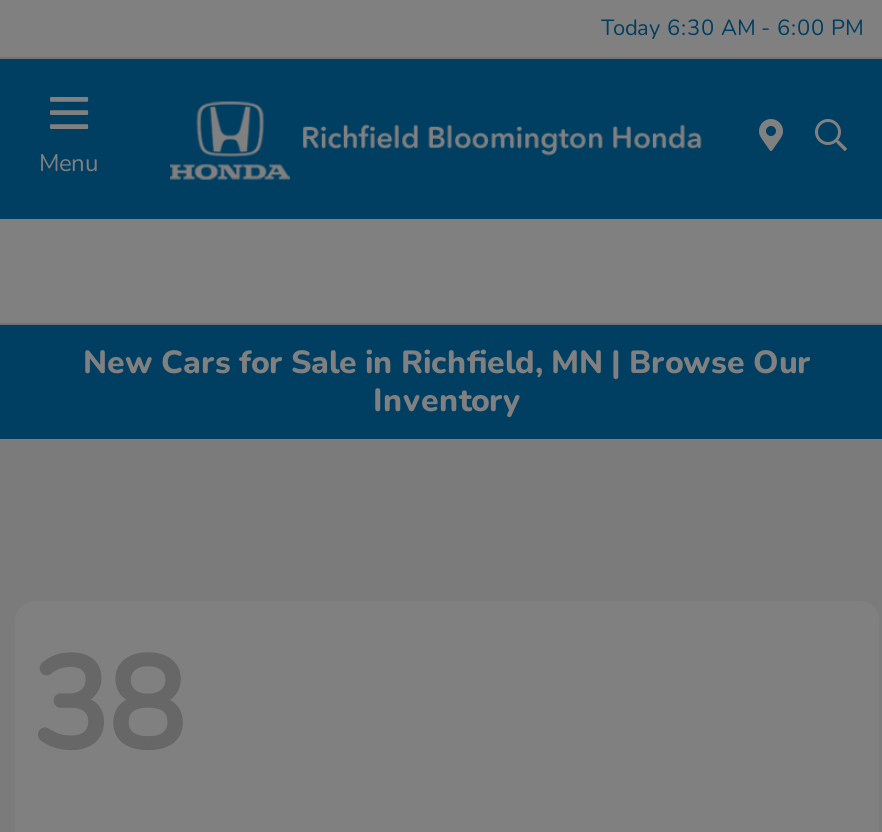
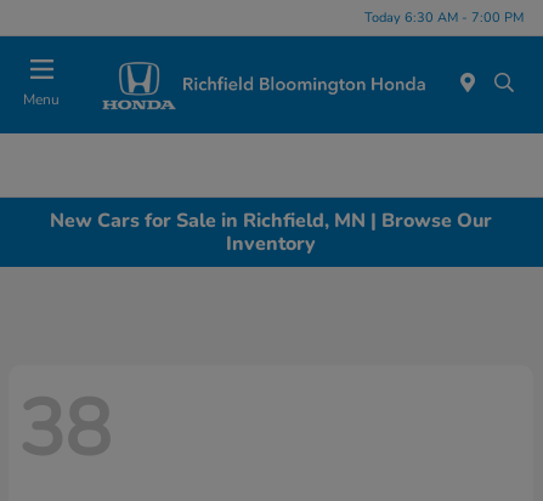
- Today 6:30 AM - 6:00 PM
+ Today 6:30 AM - 7:00 PM
